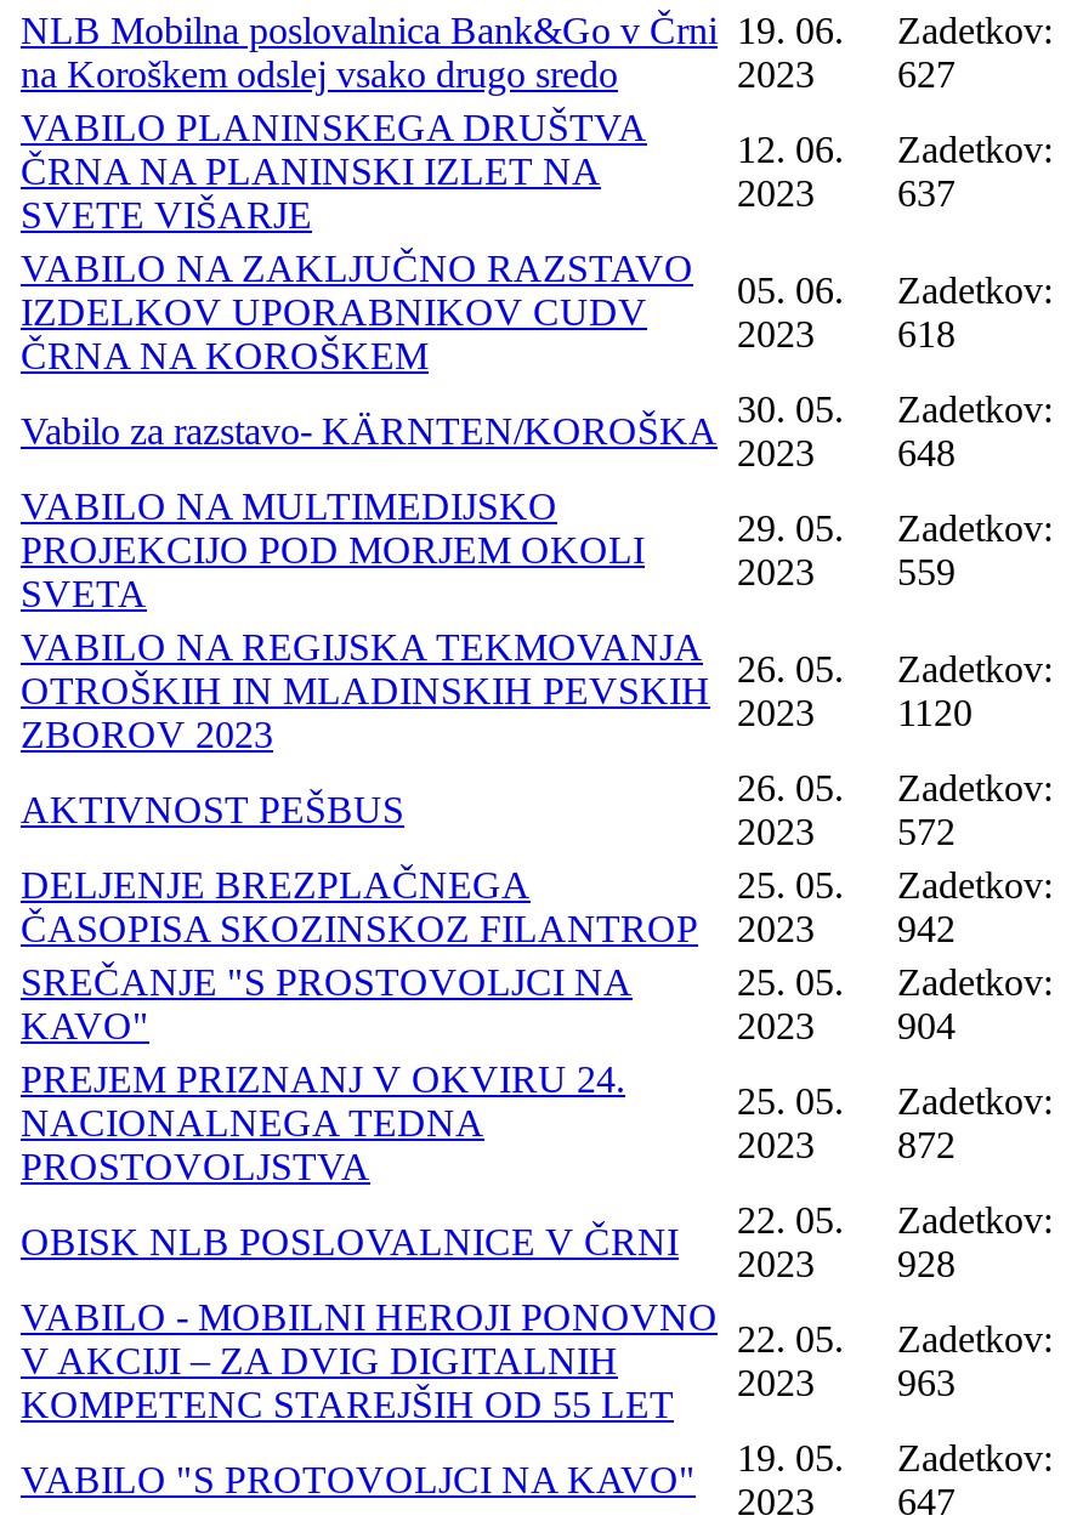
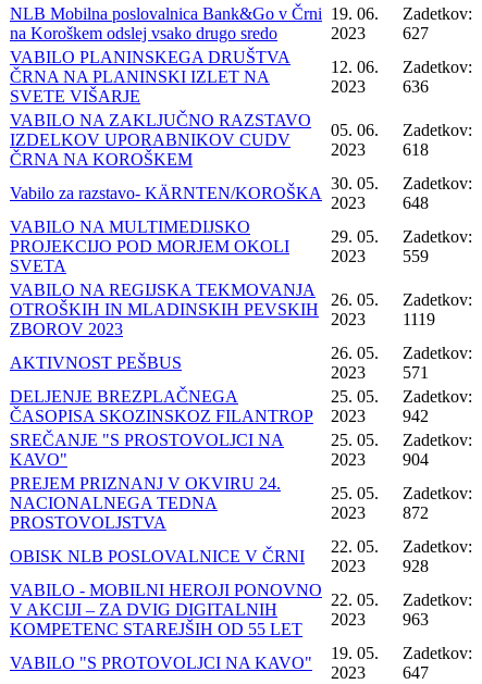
- 2023 637
+ 2023 636

- 2023 1120
+ 2023 1119

- 2023 572
+ 2023 571
